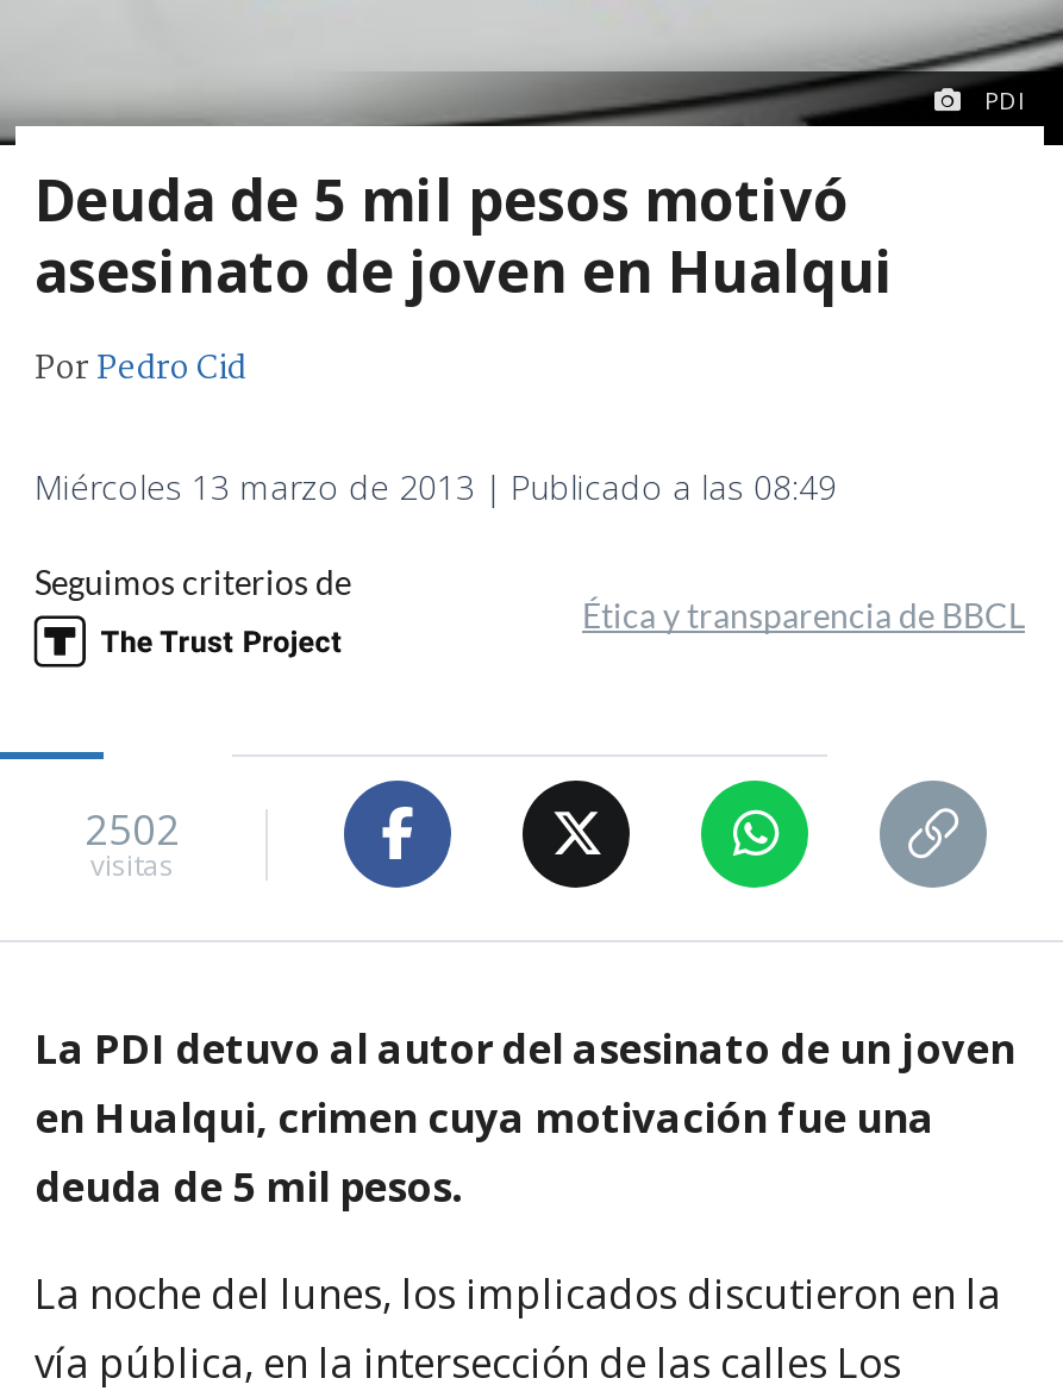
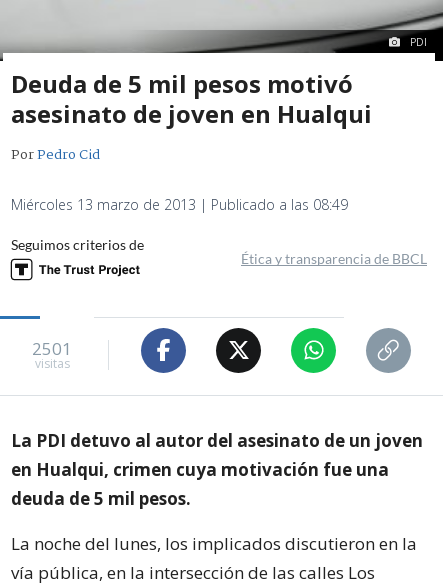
- 2502
+ 2501
